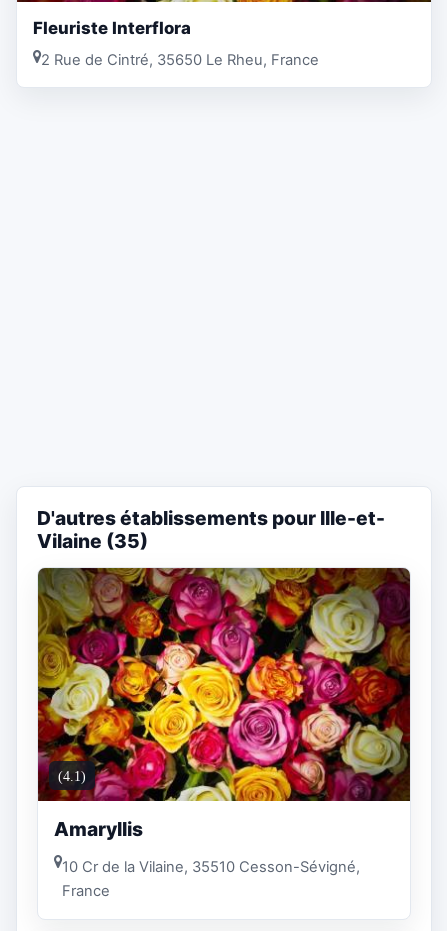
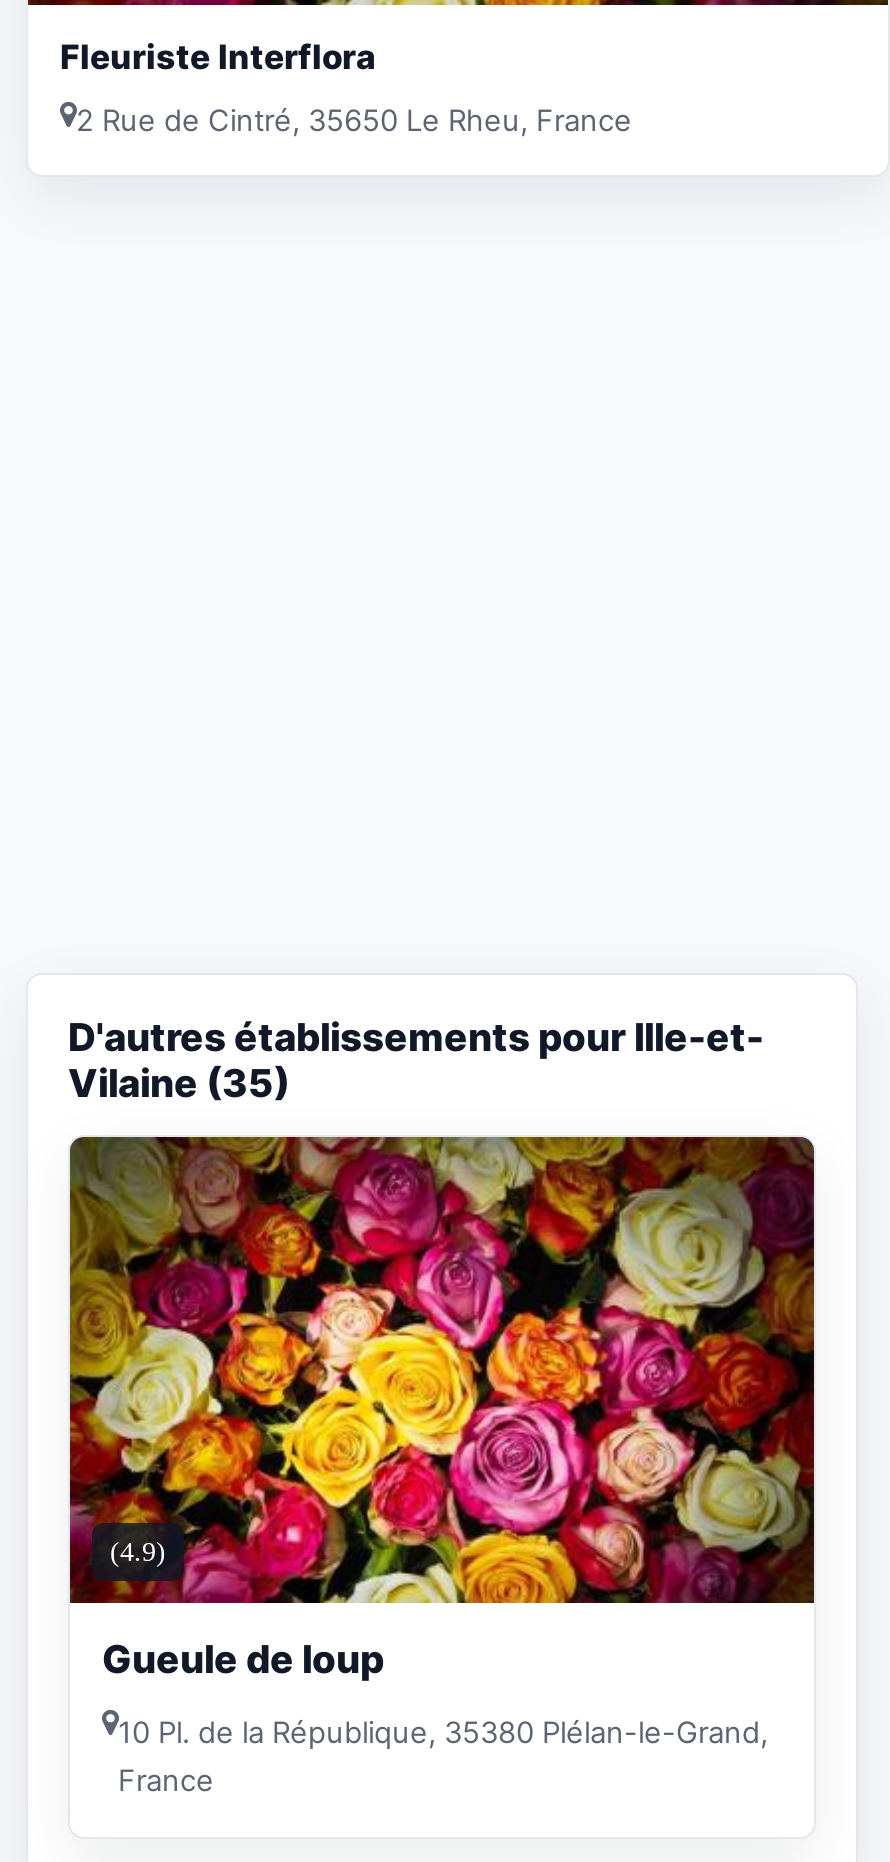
- (4.1)
+ (4.9)

- Amaryllis
+ Gueule de loup

- 10 Cr de la Vilaine, 35510 Cesson-Sévigné,
+ 10 Pl. de la République, 35380 Plélan-le-Grand,
